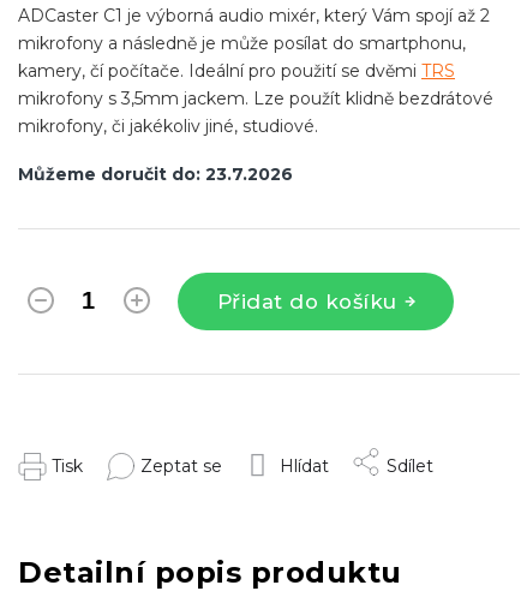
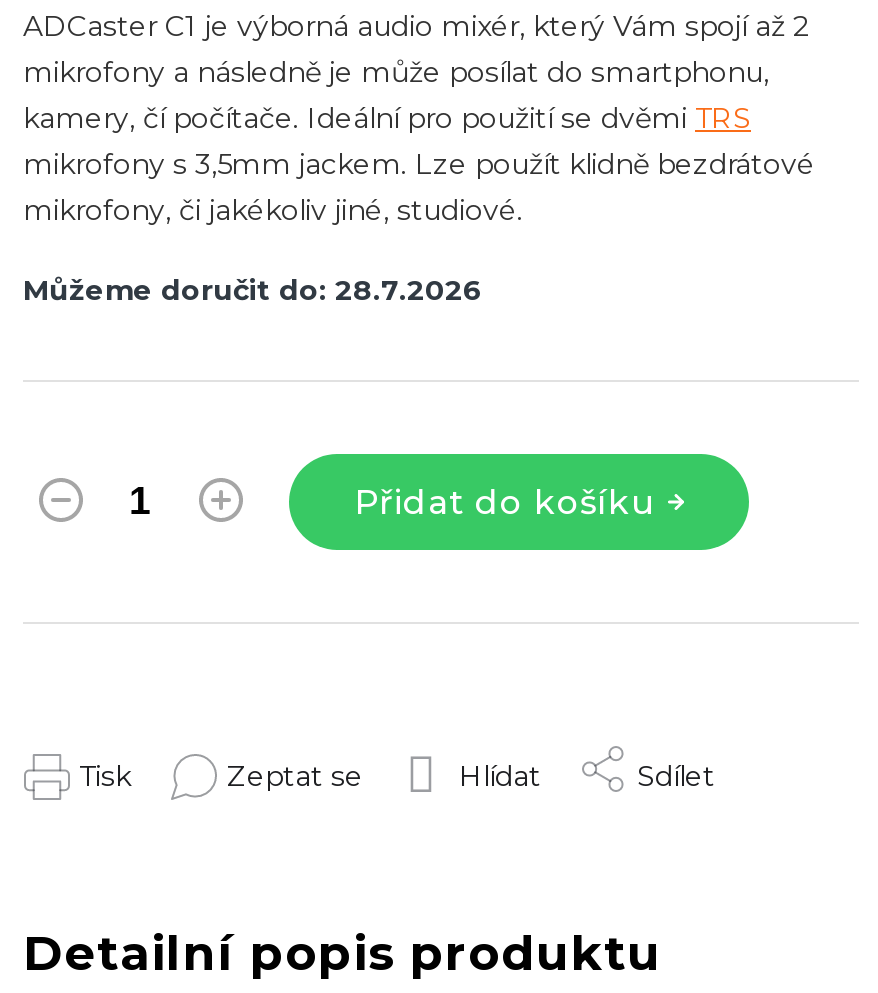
- Můžeme doručit do: 23.7.2026
+ Můžeme doručit do: 28.7.2026
